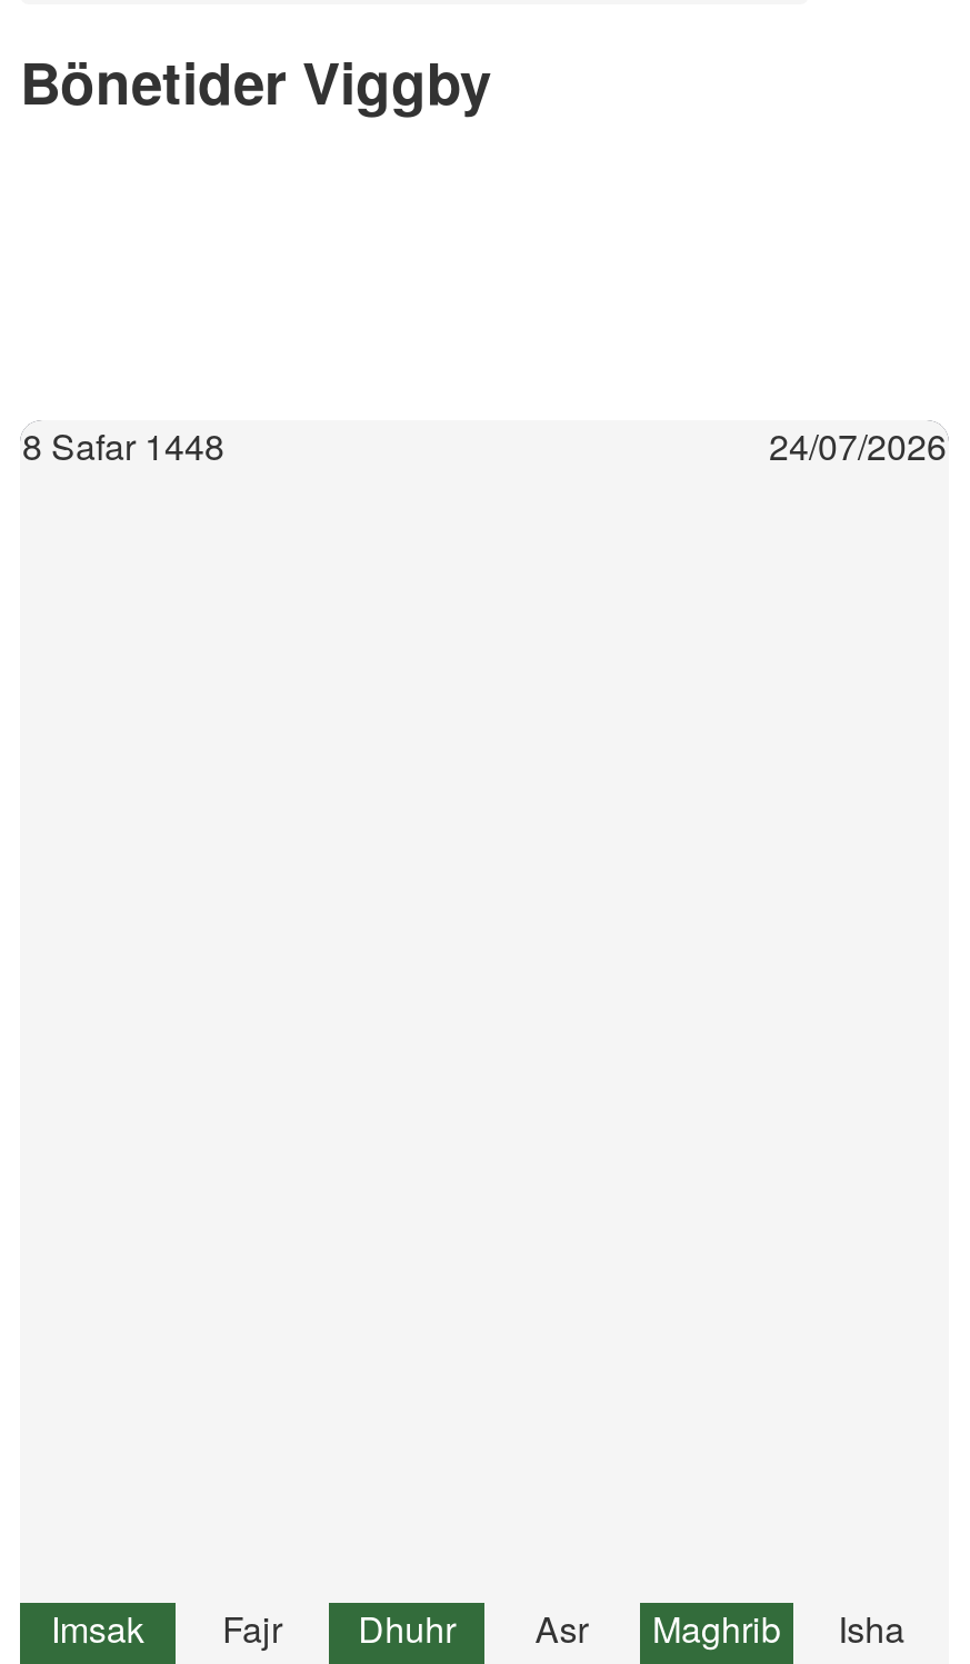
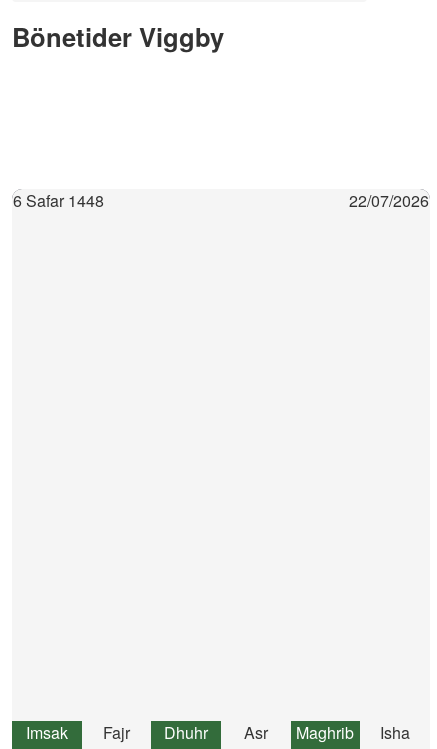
- 8 Safar 1448
+ 6 Safar 1448

- 24/07/2026
+ 22/07/2026
